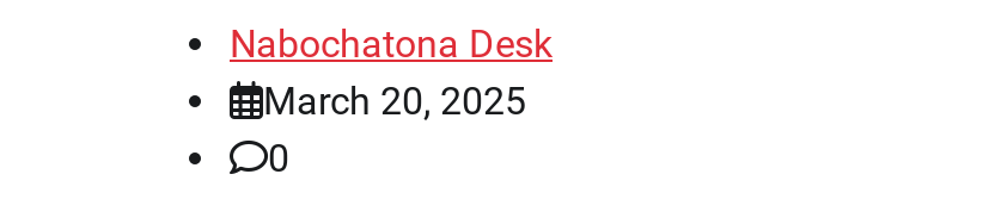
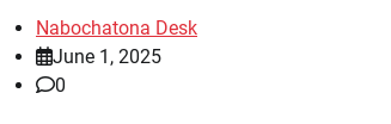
- March 20, 2025
+ June 1, 2025
